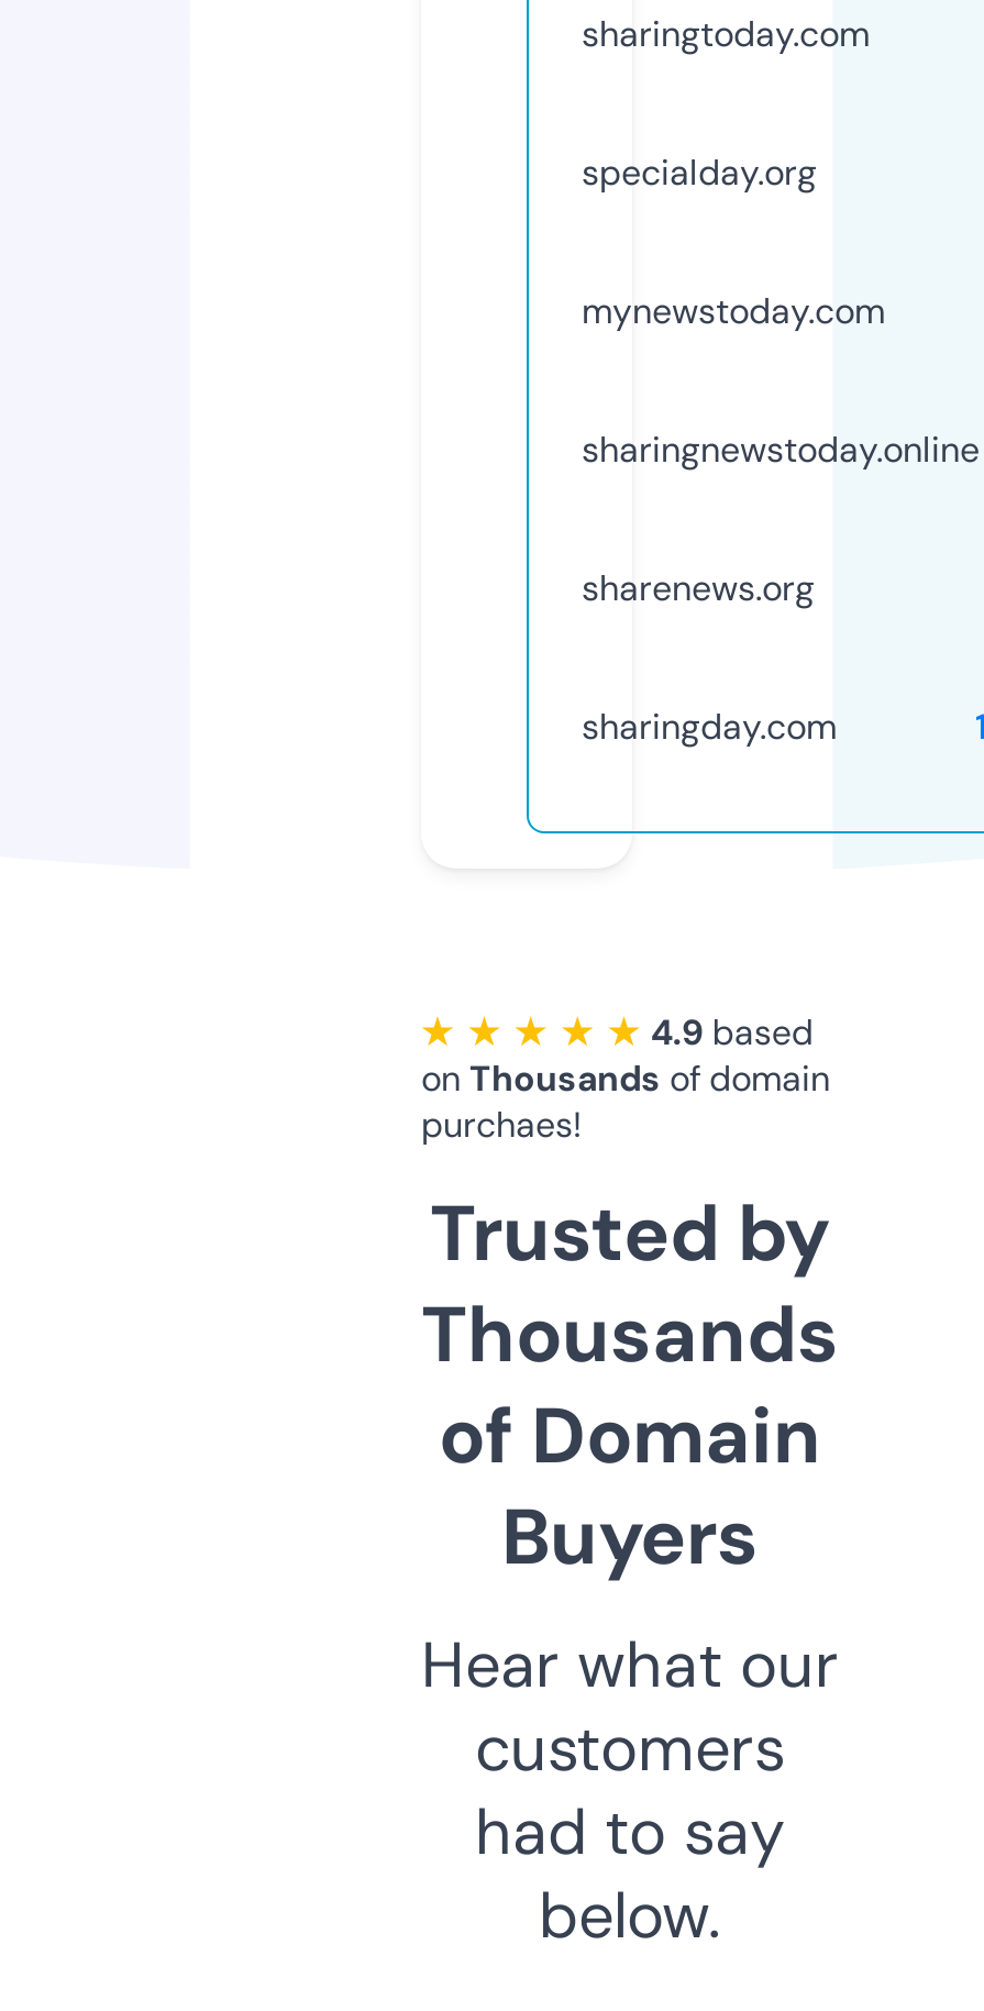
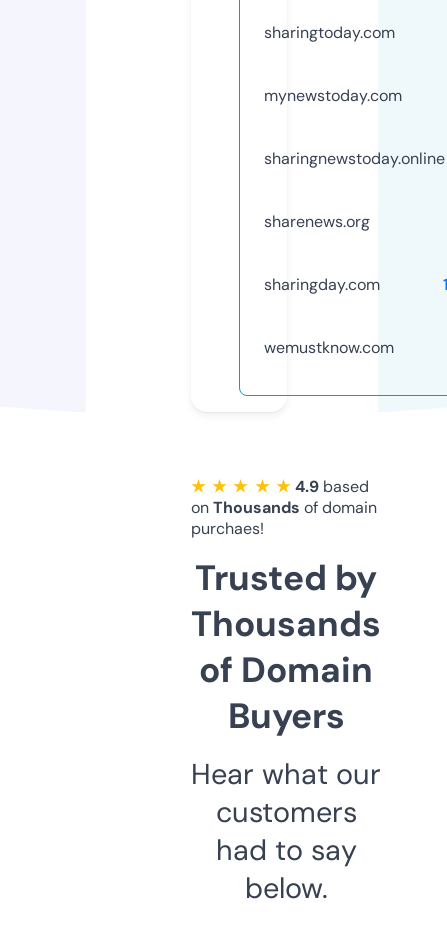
- specialday.org

moved up: mynewstoday.com | sharingnewstoday.online | sharenews.org | sharingday.com

+ wemustknow.com
